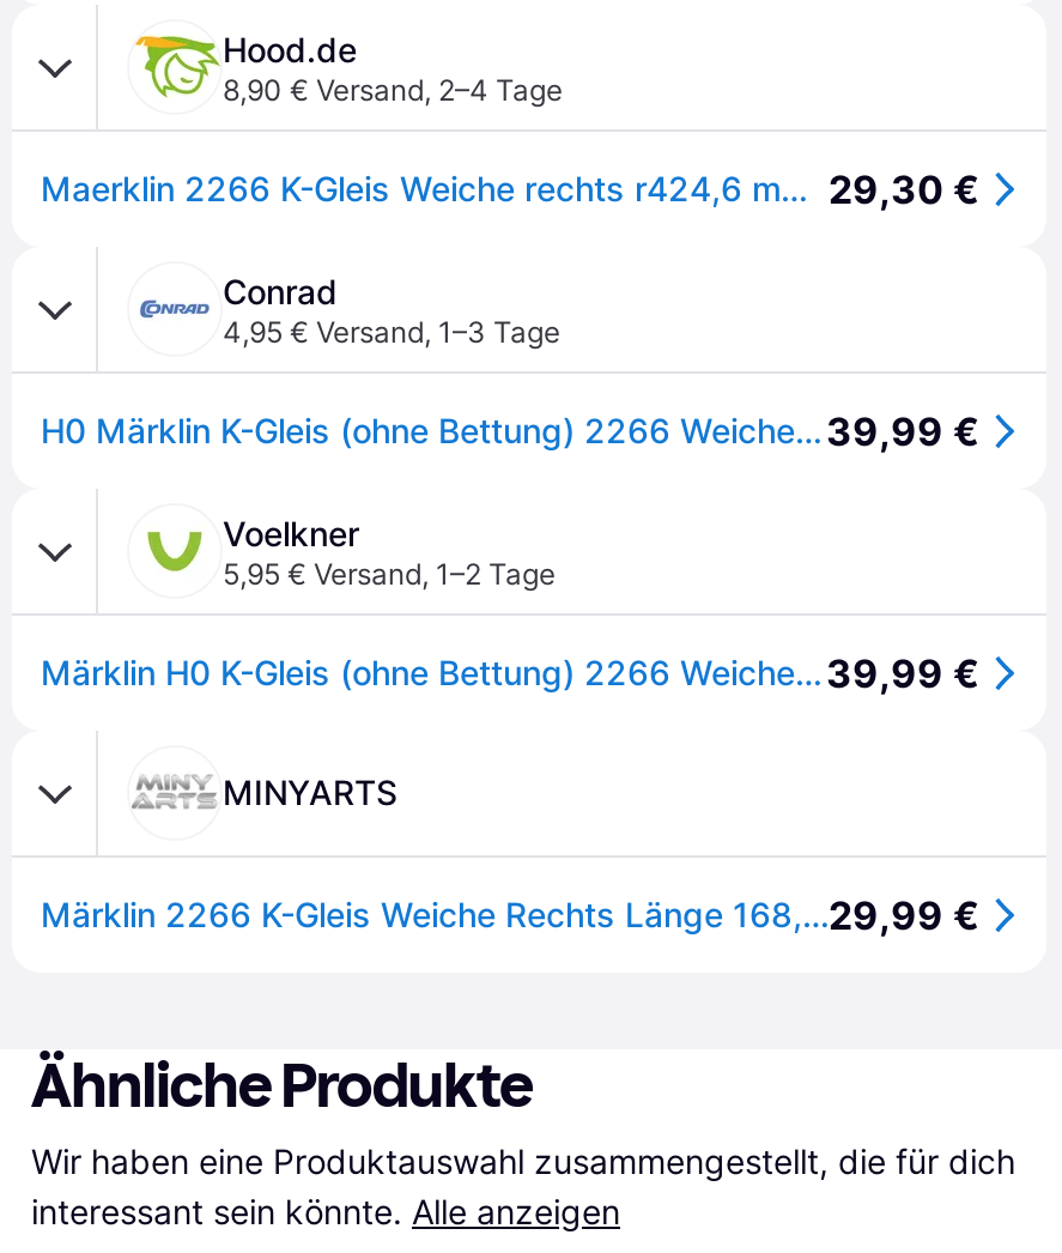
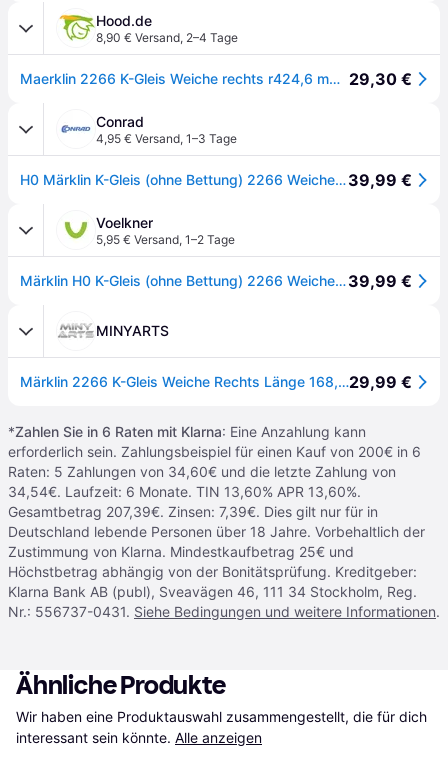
+ *Zahlen Sie in 6 Raten mit Klarna: Eine Anzahlung kann
+ erforderlich sein. Zahlungsbeispiel für einen Kauf von 200€ in 6
+ Raten: 5 Zahlungen von 34,60€ und die letzte Zahlung von
+ 34,54€. Laufzeit: 6 Monate. TIN 13,60% APR 13,60%.
+ Gesamtbetrag 207,39€. Zinsen: 7,39€. Dies gilt nur für in
+ Deutschland lebende Personen über 18 Jahre. Vorbehaltlich der
+ Zustimmung von Klarna. Mindestkaufbetrag 25€ und
+ Höchstbetrag abhängig von der Bonitätsprüfung. Kreditgeber:
+ Klarna Bank AB (publ), Sveavägen 46, 111 34 Stockholm, Reg.
+ Nr.: 556737-0431. Siehe Bedingungen und weitere Informationen.
